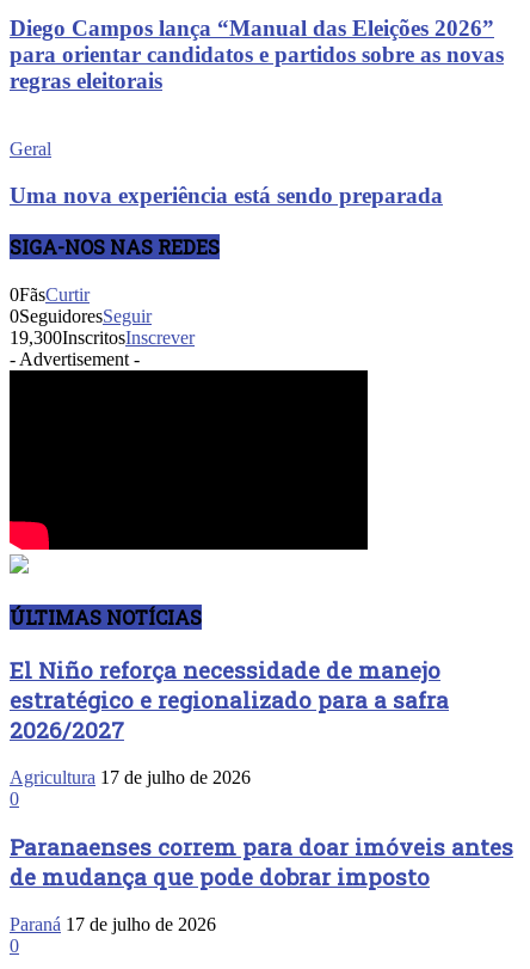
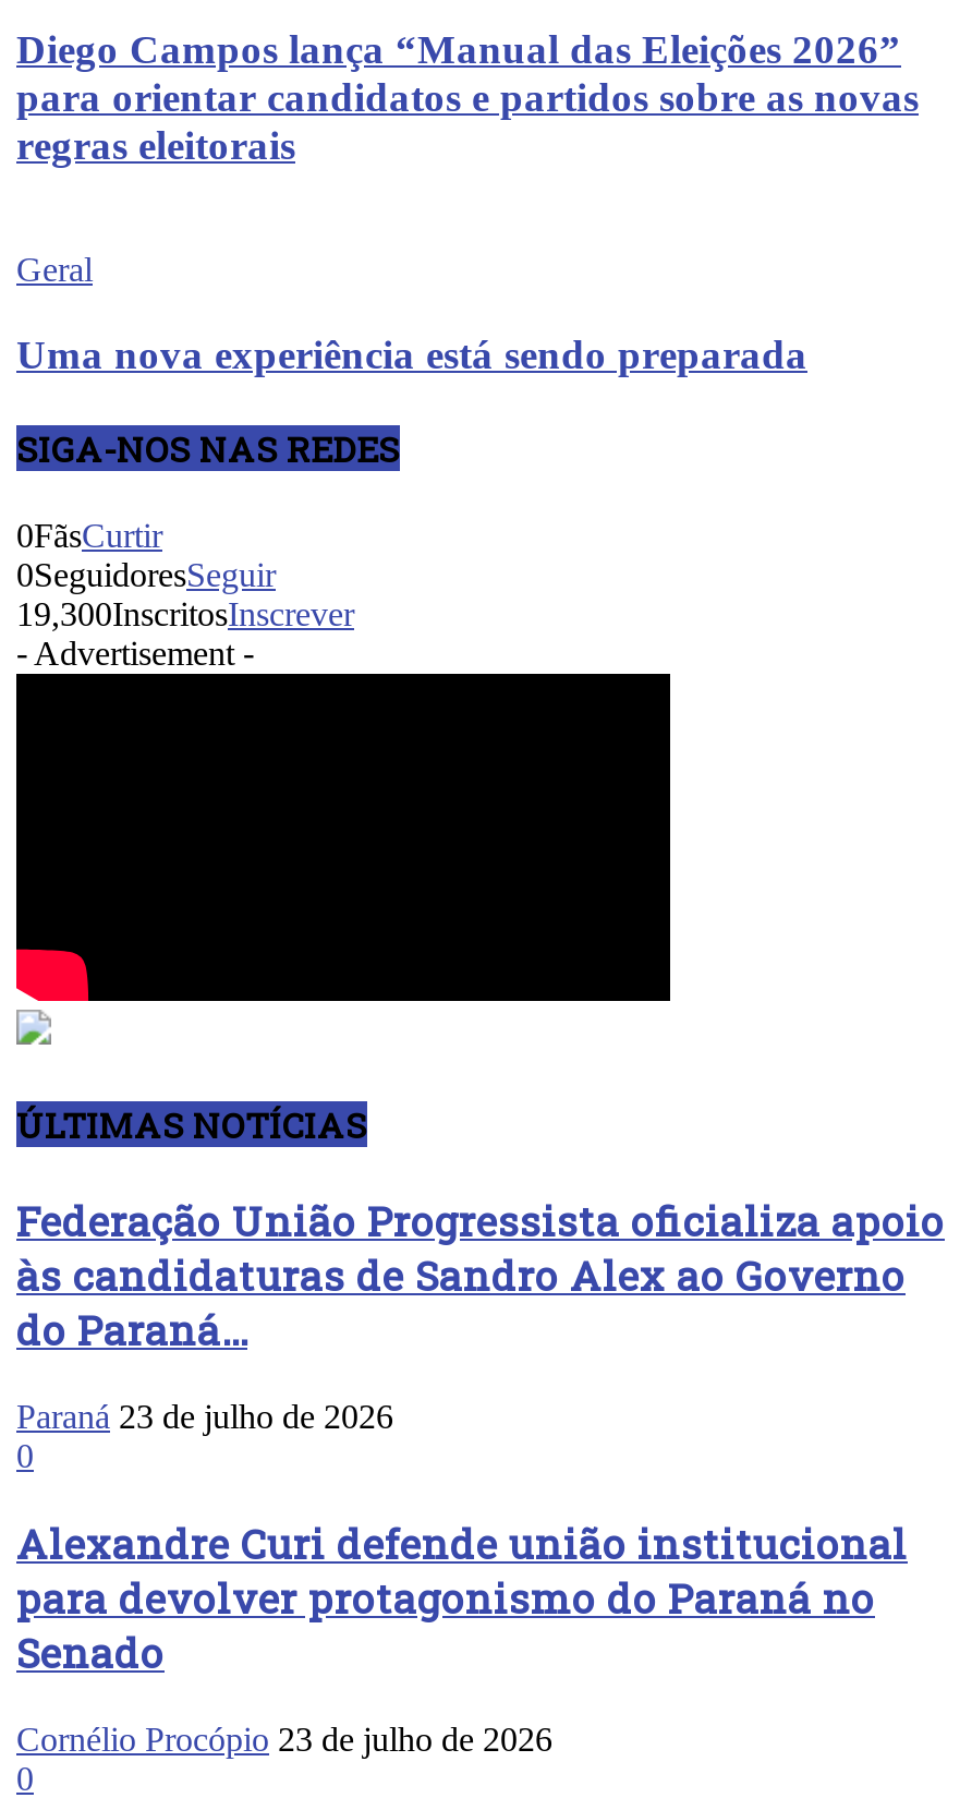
- El Niño reforça necessidade de manejo
- estratégico e regionalizado para a safra
- 2026/2027
+ Federação União Progressista oficializa apoio
+ às candidaturas de Sandro Alex ao Governo
+ do Paraná...

- Agricultura 17 de julho de 2026
+ Paraná 23 de julho de 2026

- Paranaenses correm para doar imóveis antes
- de mudança que pode dobrar imposto
+ Alexandre Curi defende união institucional
+ para devolver protagonismo do Paraná no
+ Senado

- Paraná 17 de julho de 2026
+ Cornélio Procópio 23 de julho de 2026
